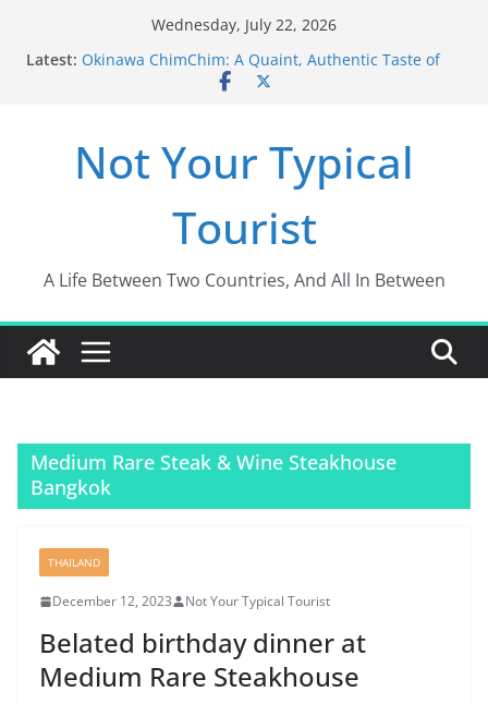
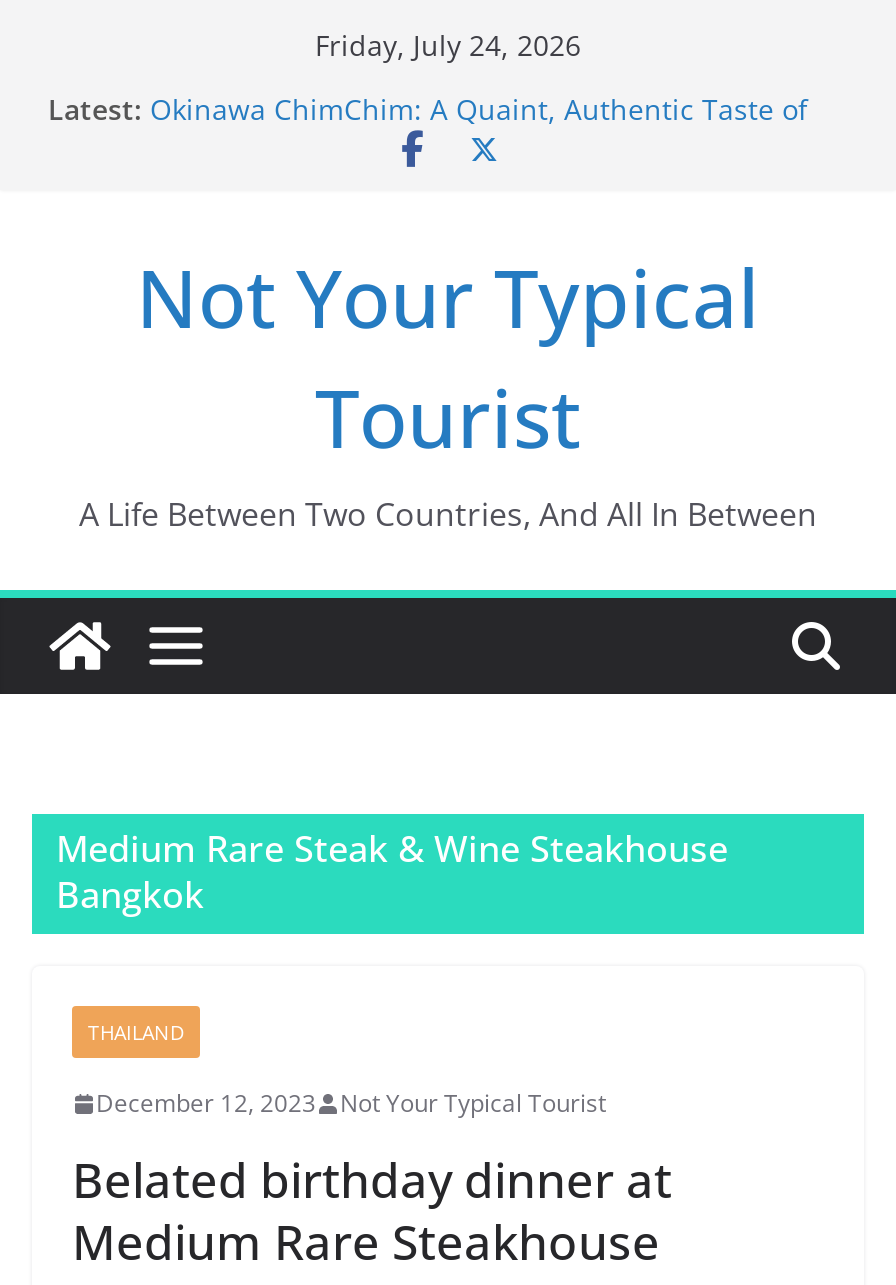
- Wednesday, July 22, 2026
+ Friday, July 24, 2026
